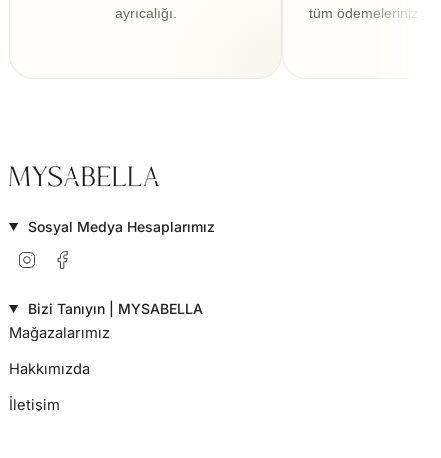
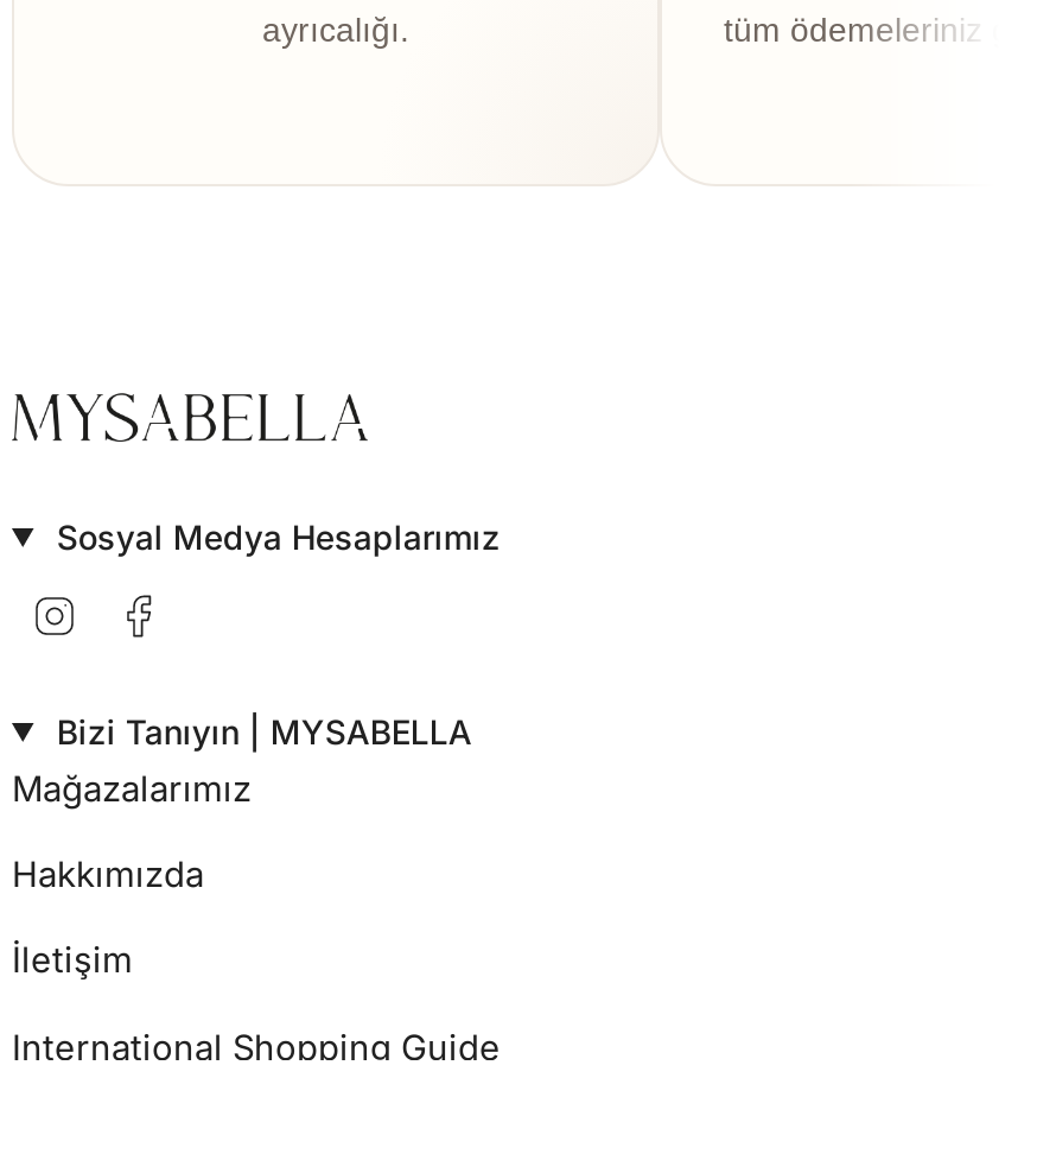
+ International Shopping Guide
